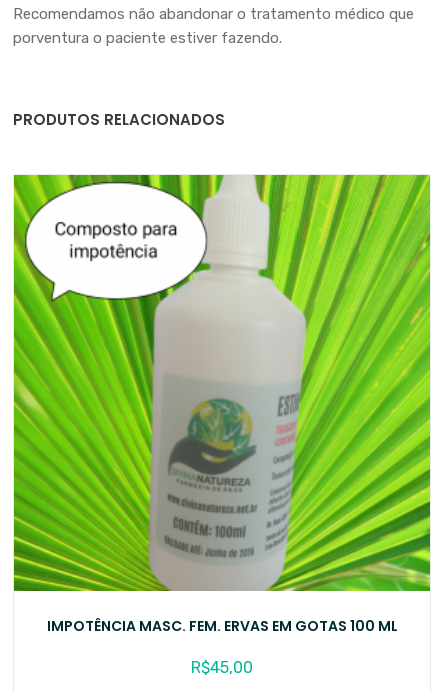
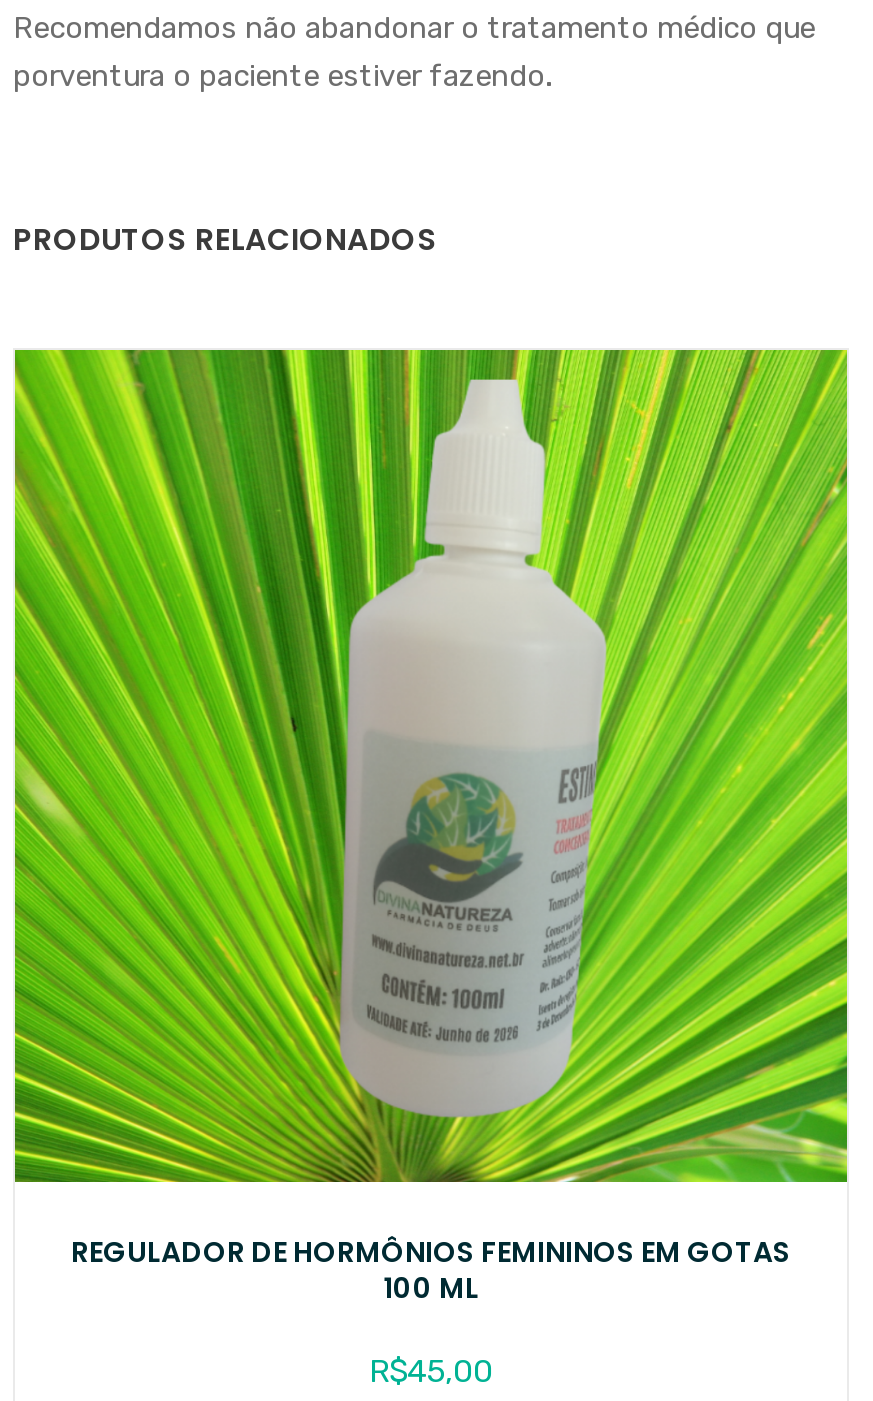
- [image]
- IMPOTÊNCIA MASC. FEM. ERVAS EM GOTAS 100 ML
+ [image]
+ REGULADOR DE HORMÔNIOS FEMININOS EM GOTAS
+ 100 ML
